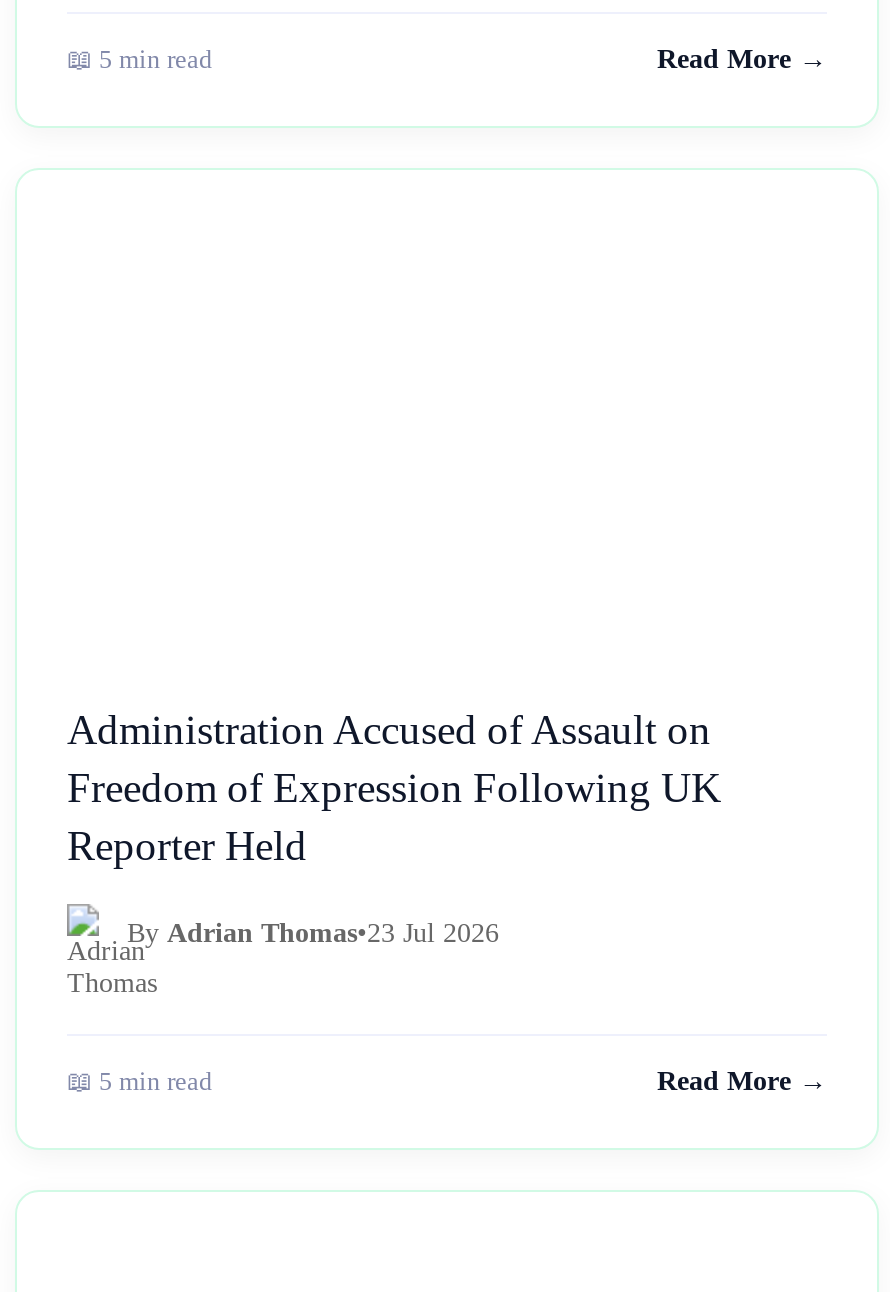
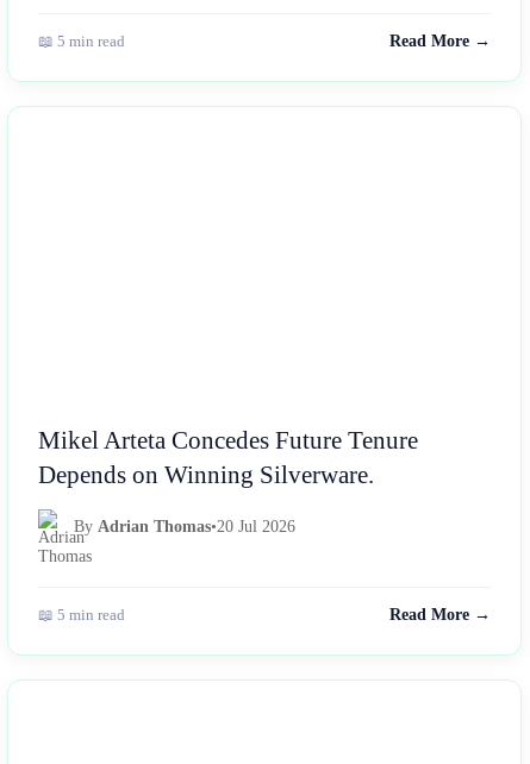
- Administration Accused of Assault on
- Freedom of Expression Following UK
- Reporter Held
+ Mikel Arteta Concedes Future Tenure
+ Depends on Winning Silverware.

- By Adrian Thomas•23 Jul 2026
+ By Adrian Thomas•20 Jul 2026
